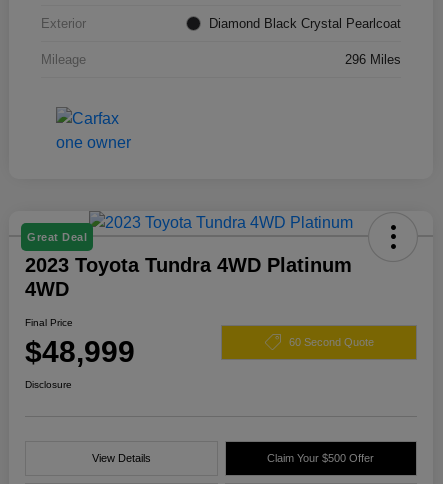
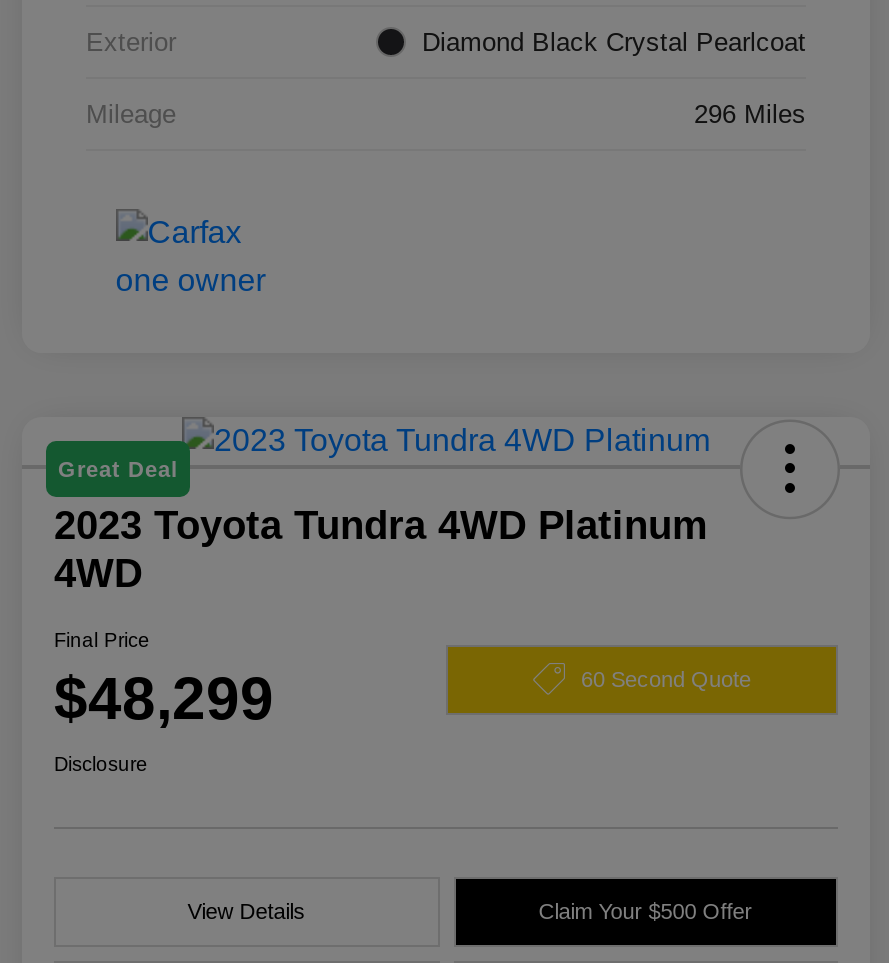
- $48,999
+ $48,299
